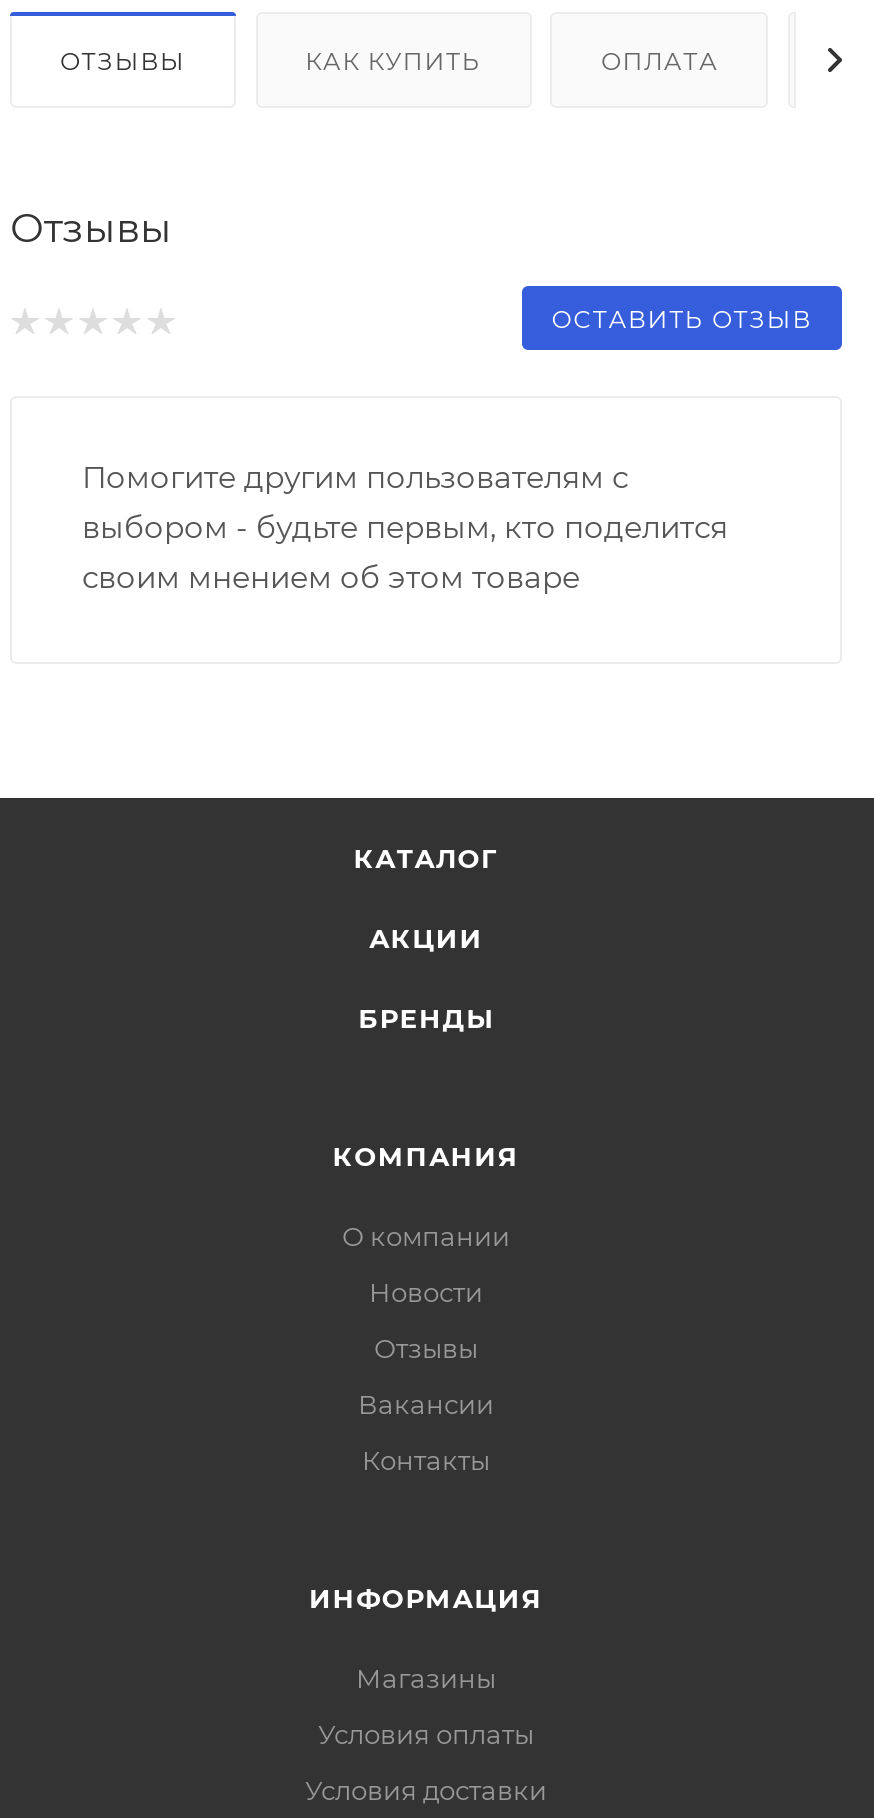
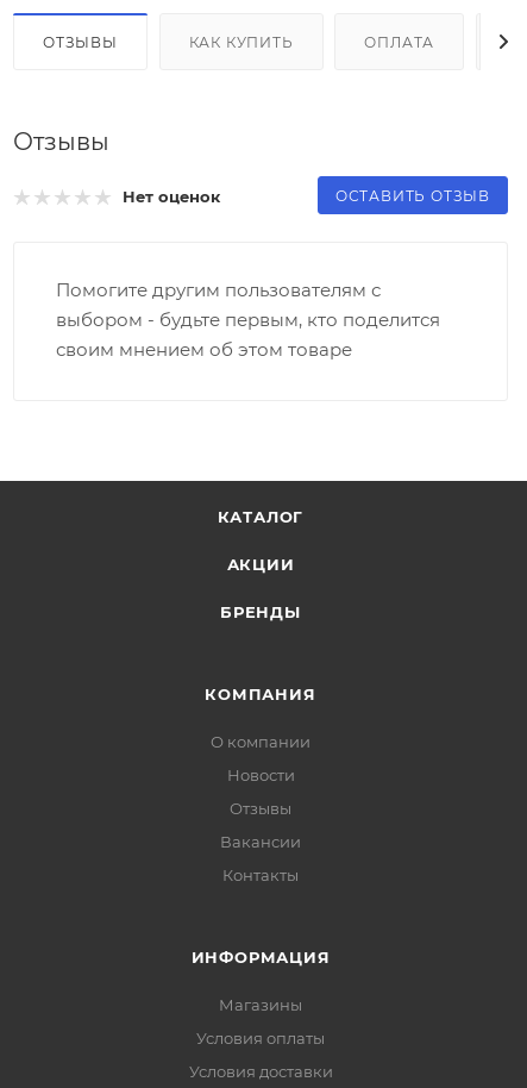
+ Нет оценок
